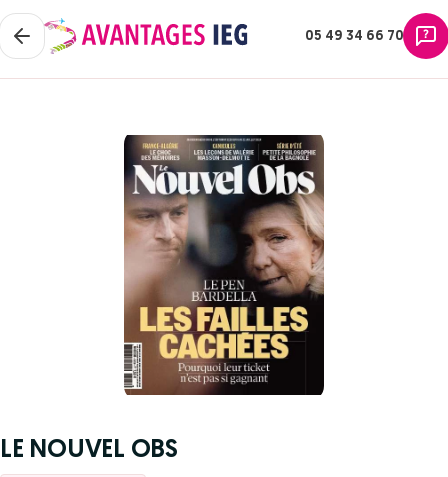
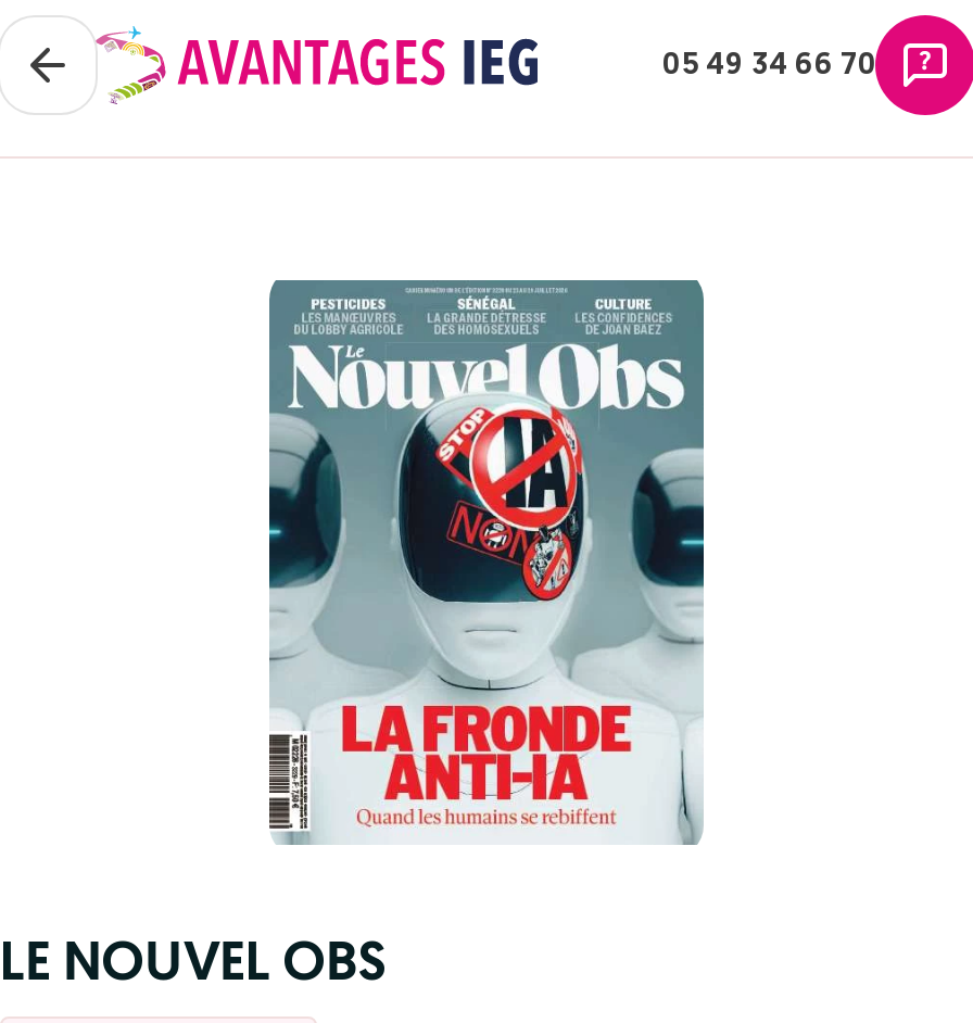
- [image]
+ [image]
